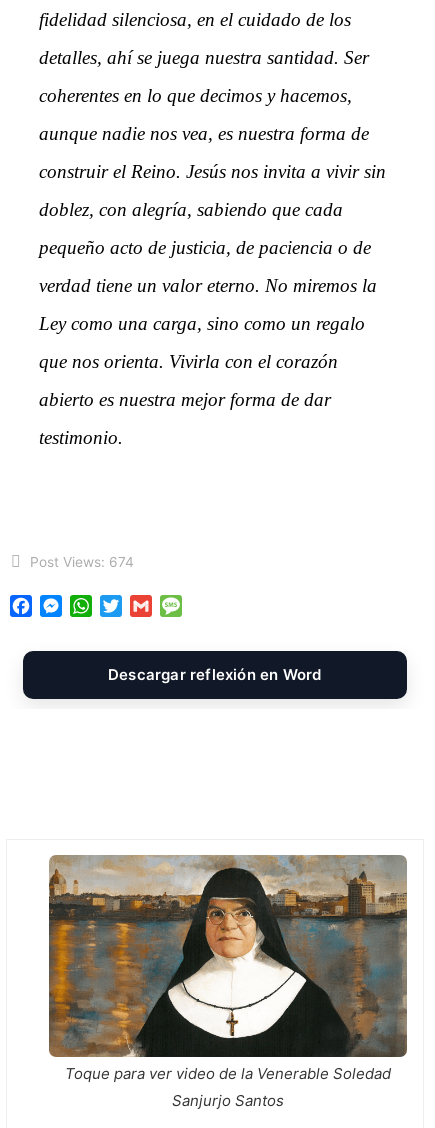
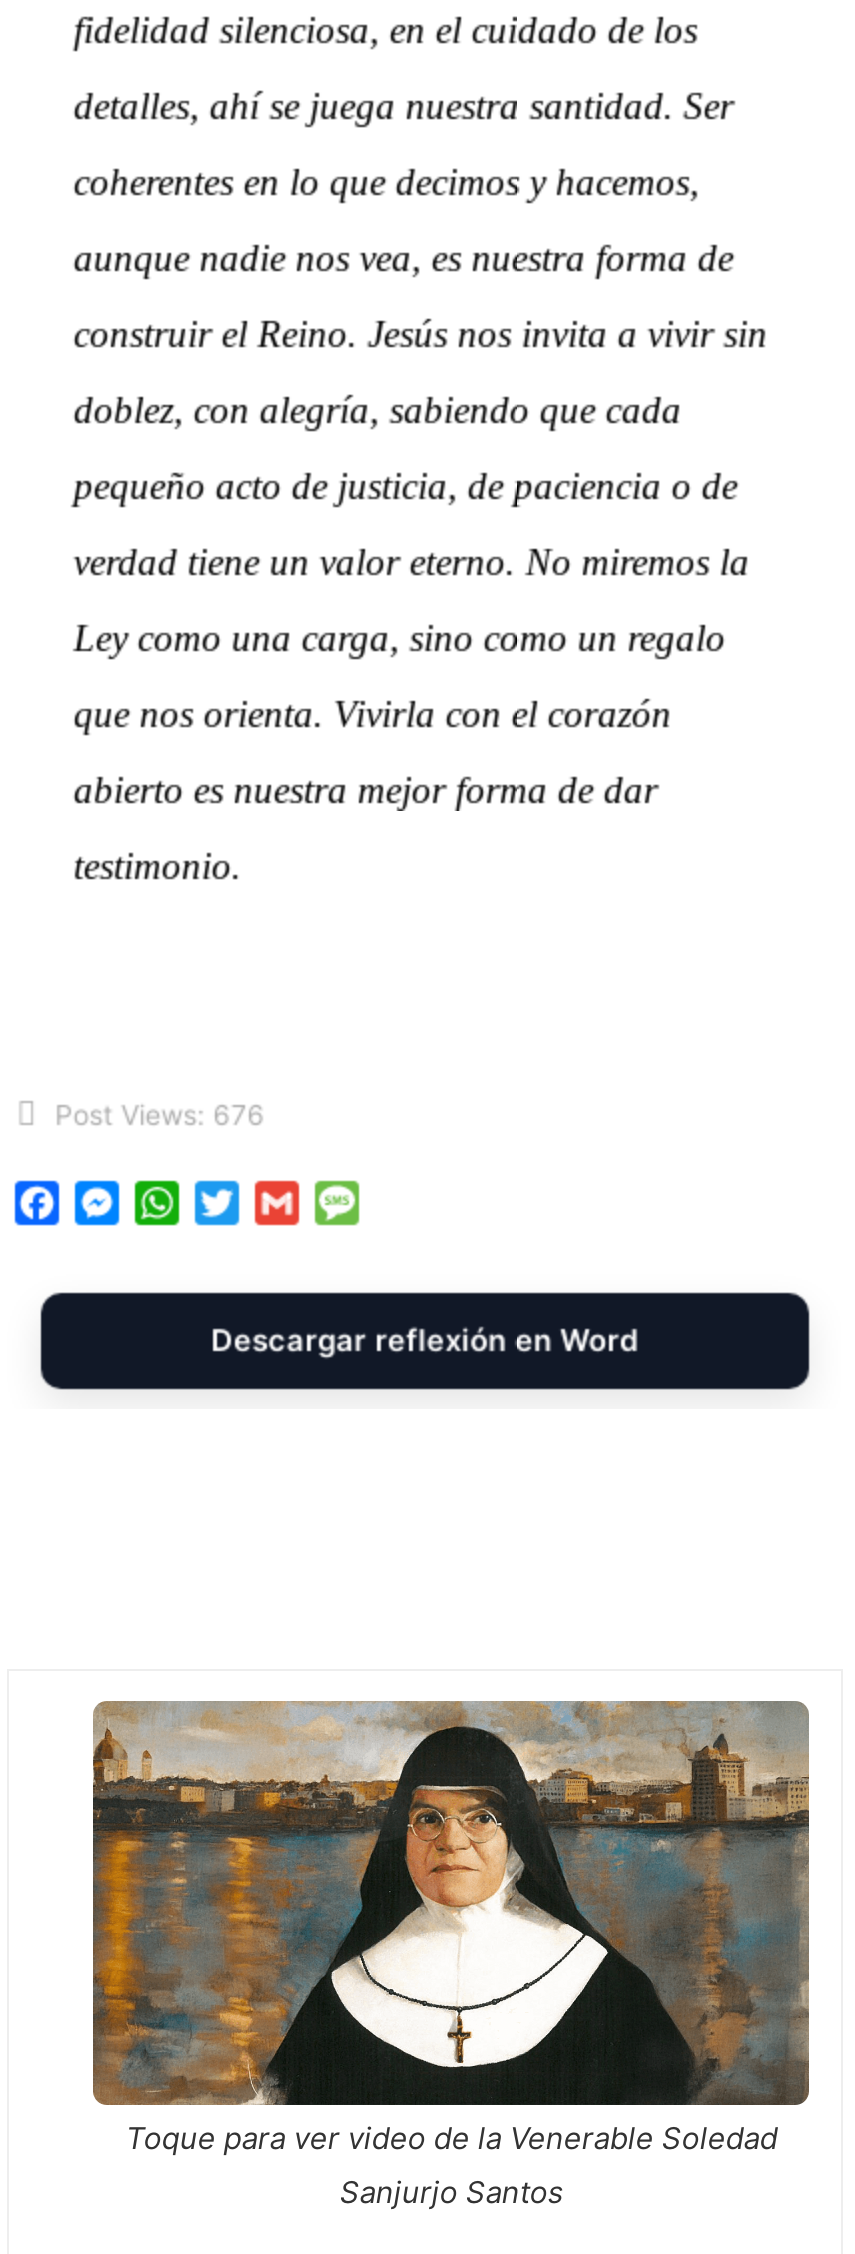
- Post Views: 674
+ Post Views: 676
